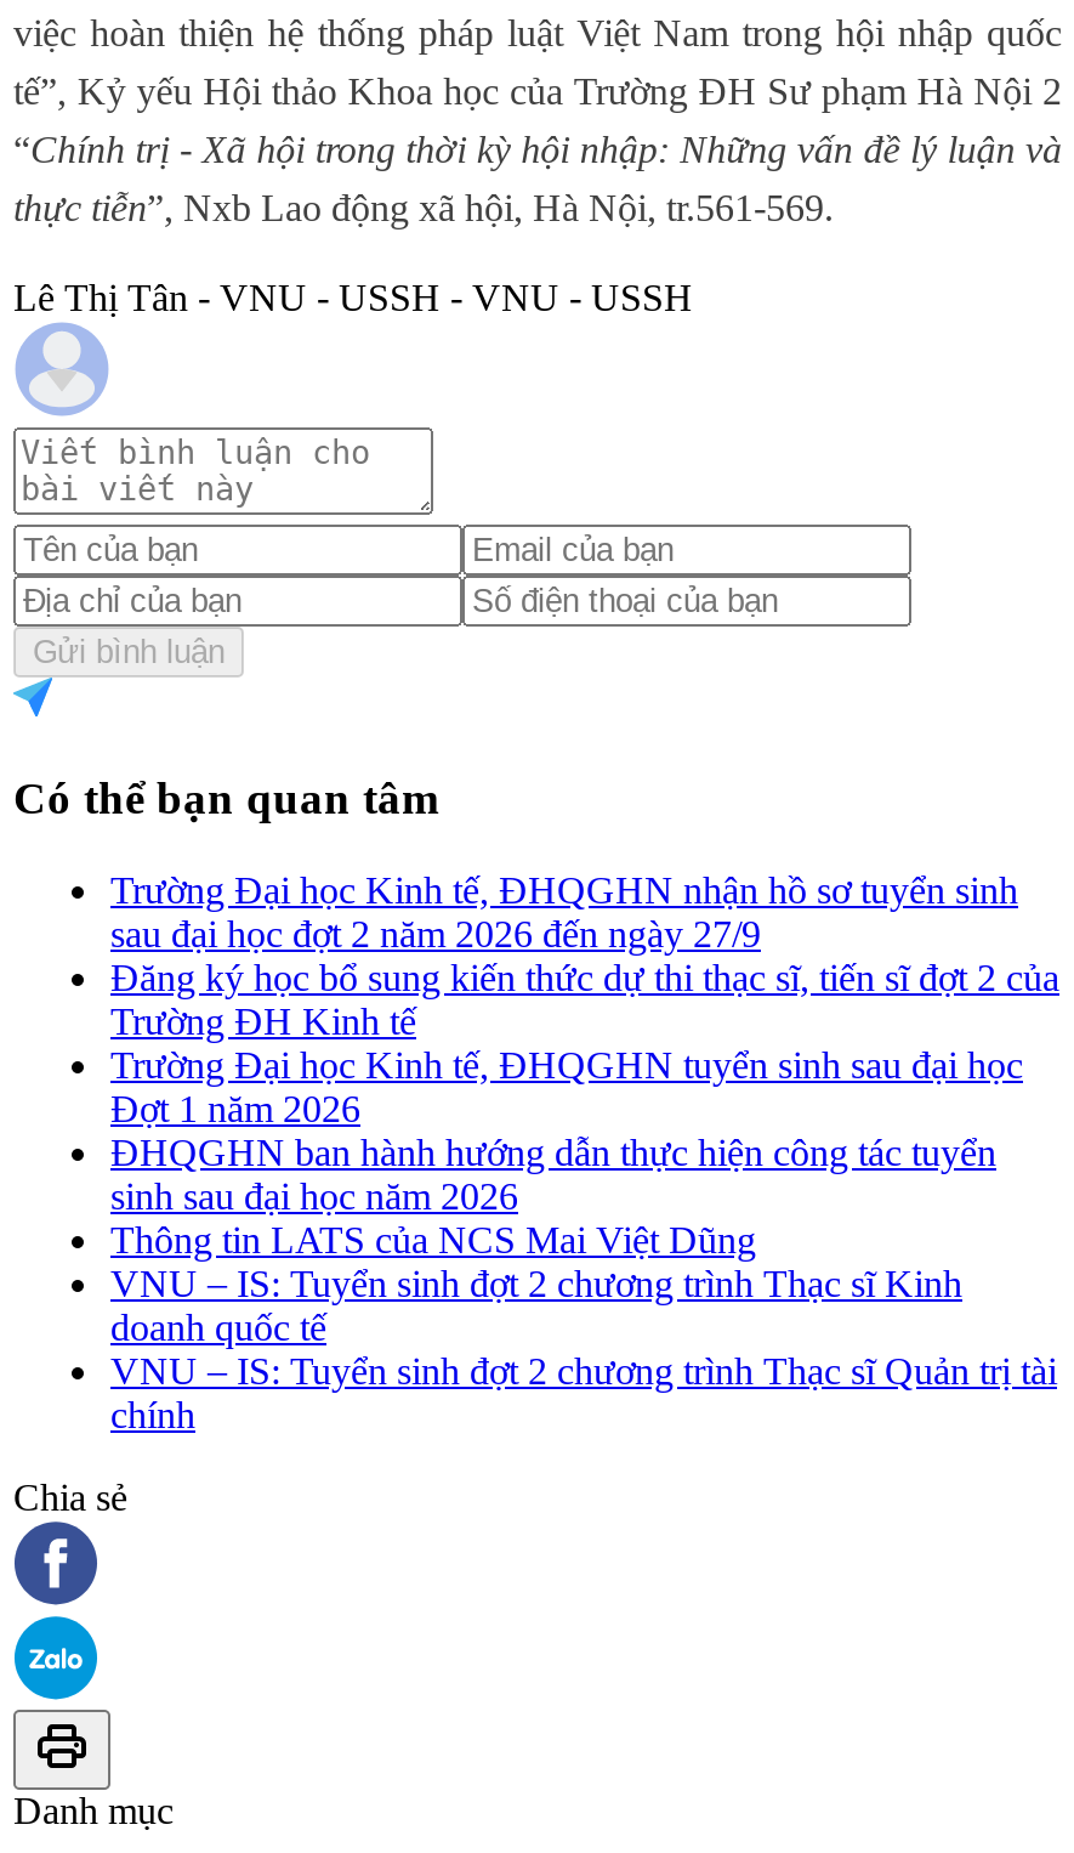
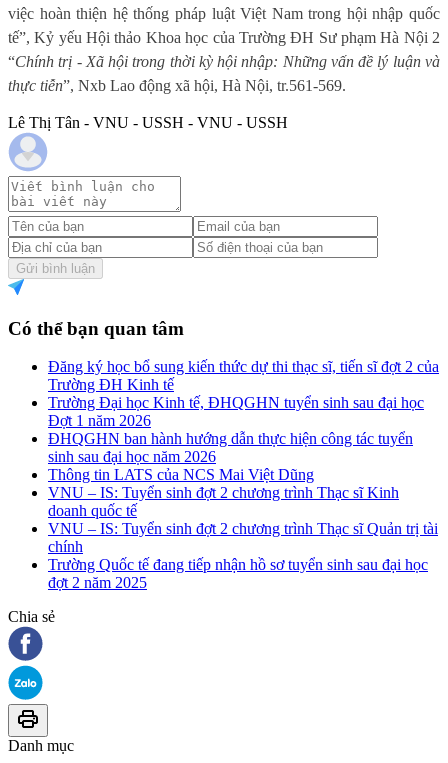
- Trường Đại học Kinh tế, ĐHQGHN nhận hồ sơ tuyển sinh
- sau đại học đợt 2 năm 2026 đến ngày 27/9

moved up: Đăng ký học bổ sung kiến thức dự thi thạc sĩ, tiến sĩ đợt 2 của | Trường ĐH Kinh tế | Trường Đại học Kinh tế, ĐHQGHN tuyển sinh sau đại học | ... | VNU – IS: Tuyển sinh đợt 2 chương trình Thạc sĩ Quản trị tài | chính

+ Trường Quốc tế đang tiếp nhận hồ sơ tuyển sinh sau đại học
+ đợt 2 năm 2025
